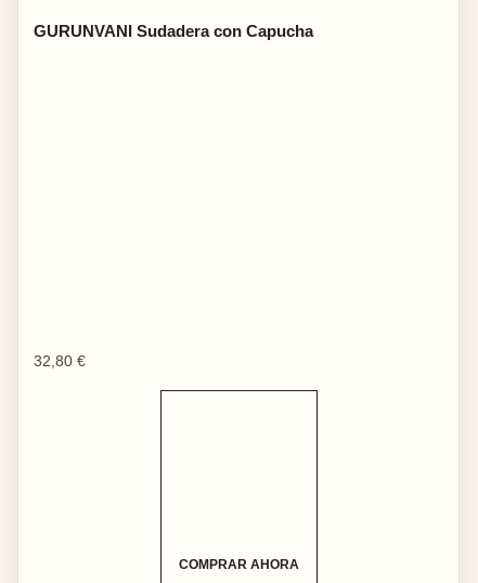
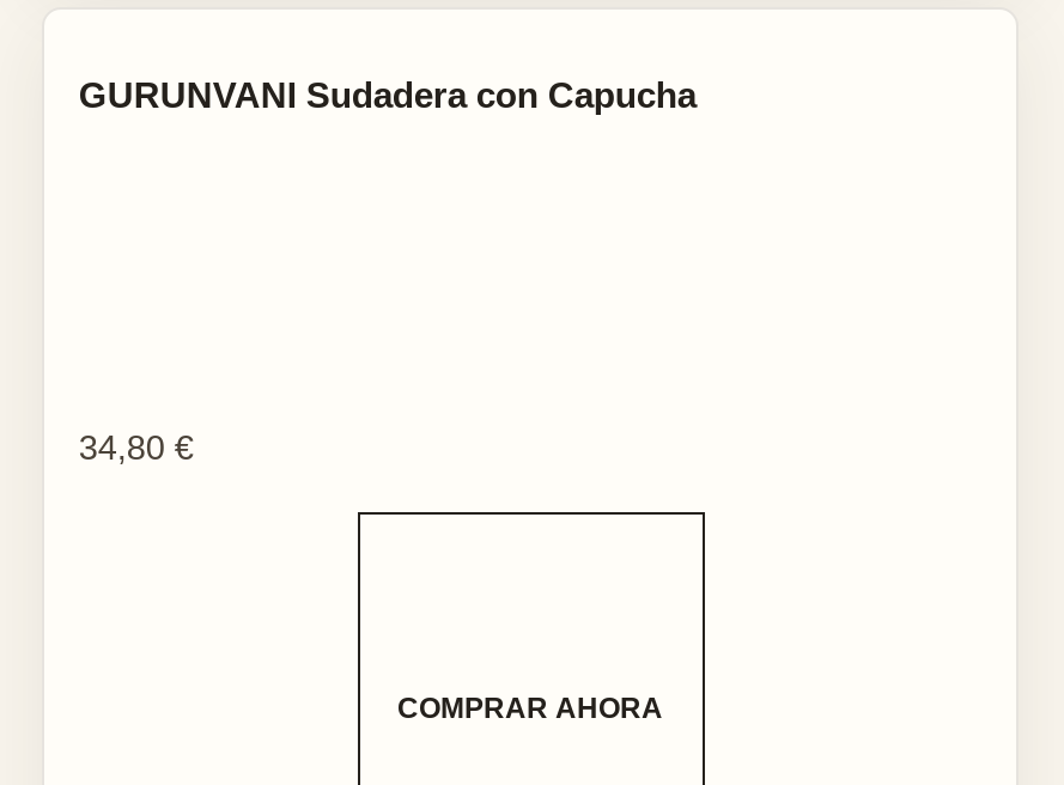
- 32,80 €
+ 34,80 €
